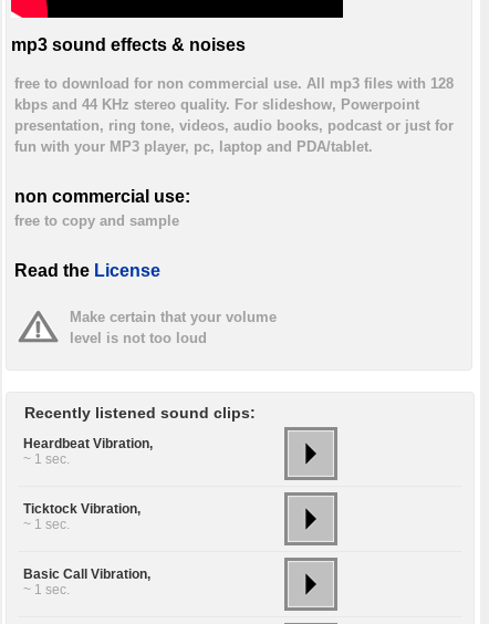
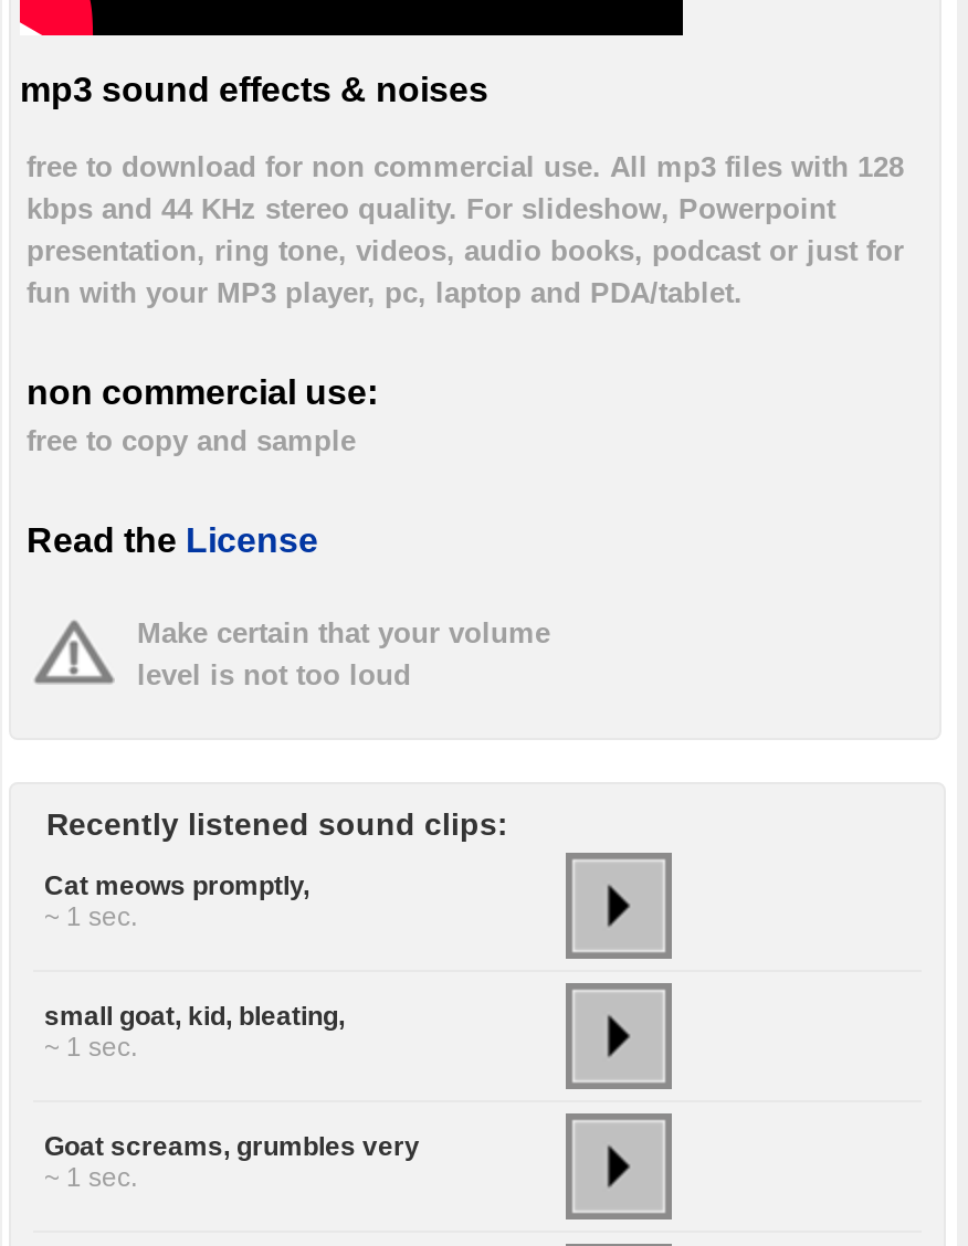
- Heardbeat Vibration,
+ Cat meows promptly,

- Ticktock Vibration,
+ small goat, kid, bleating,

- Basic Call Vibration,
+ Goat screams, grumbles very
